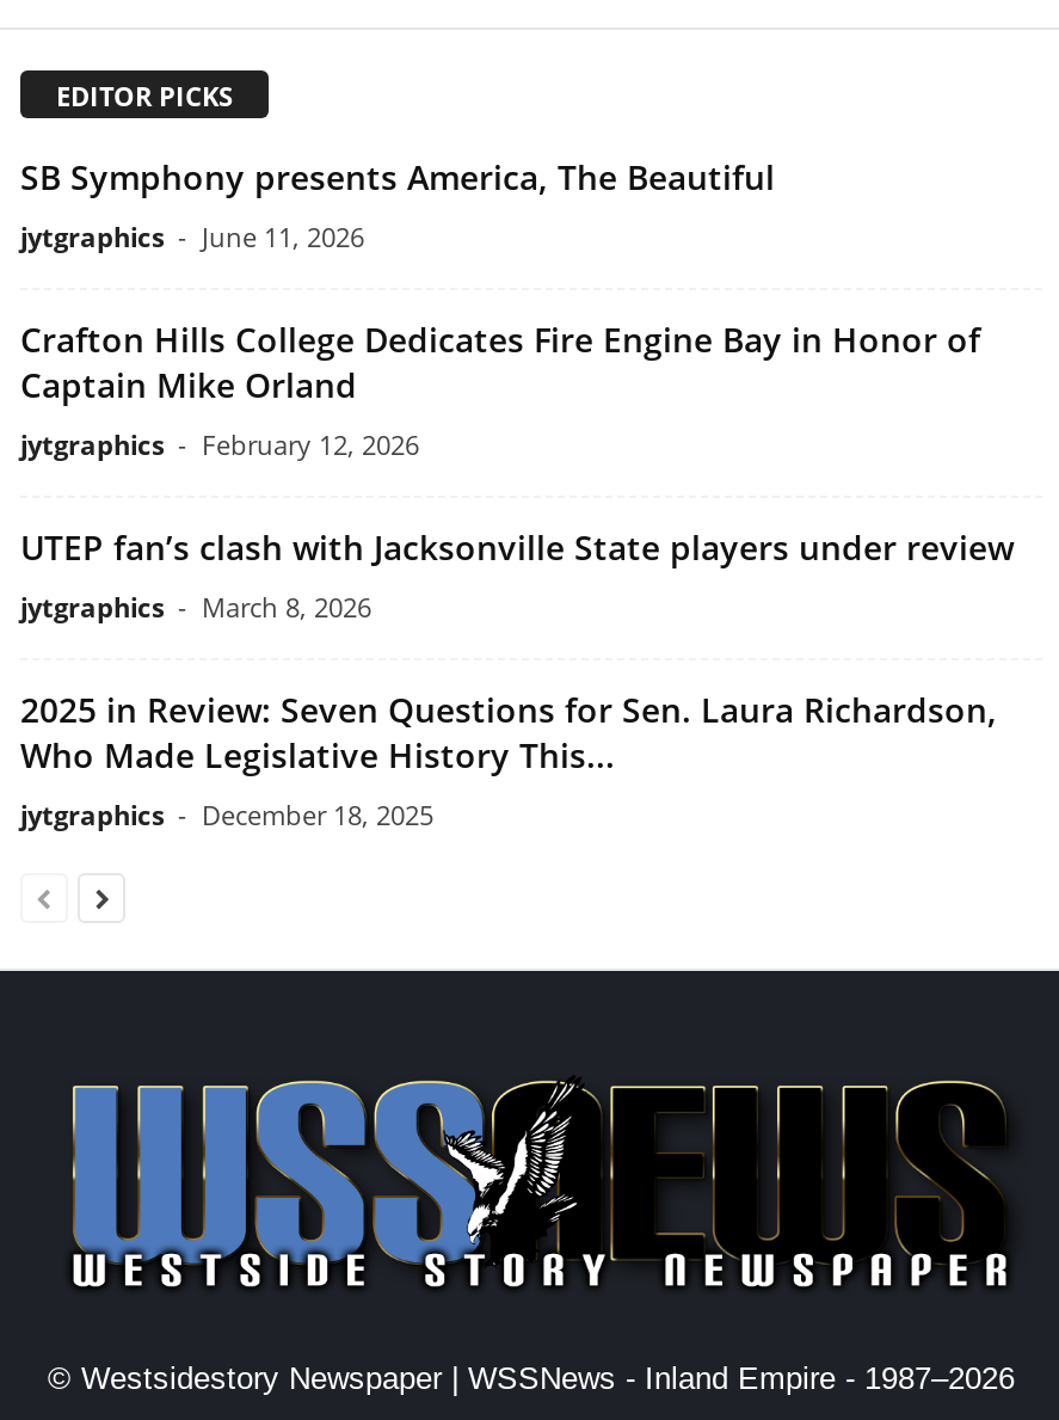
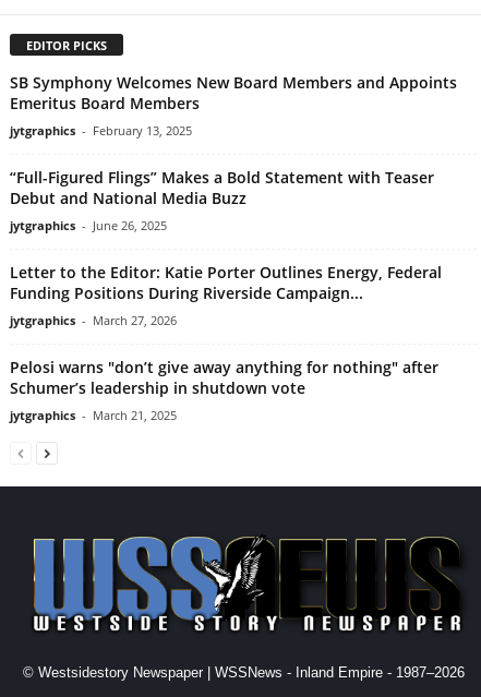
- SB Symphony presents America, The Beautiful
- jytgraphics - June 11, 2026
+ SB Symphony Welcomes New Board Members and Appoints
+ Emeritus Board Members
+ jytgraphics - February 13, 2025

- Crafton Hills College Dedicates Fire Engine Bay in Honor of
- Captain Mike Orland
- jytgraphics - February 12, 2026
+ “Full-Figured Flings” Makes a Bold Statement with Teaser
+ Debut and National Media Buzz
+ jytgraphics - June 26, 2025

- UTEP fan’s clash with Jacksonville State players under review
- jytgraphics - March 8, 2026
+ Letter to the Editor: Katie Porter Outlines Energy, Federal
+ Funding Positions During Riverside Campaign...
+ jytgraphics - March 27, 2026

- 2025 in Review: Seven Questions for Sen. Laura Richardson,
- Who Made Legislative History This...
- jytgraphics - December 18, 2025
+ Pelosi warns "don’t give away anything for nothing" after
+ Schumer’s leadership in shutdown vote
+ jytgraphics - March 21, 2025
